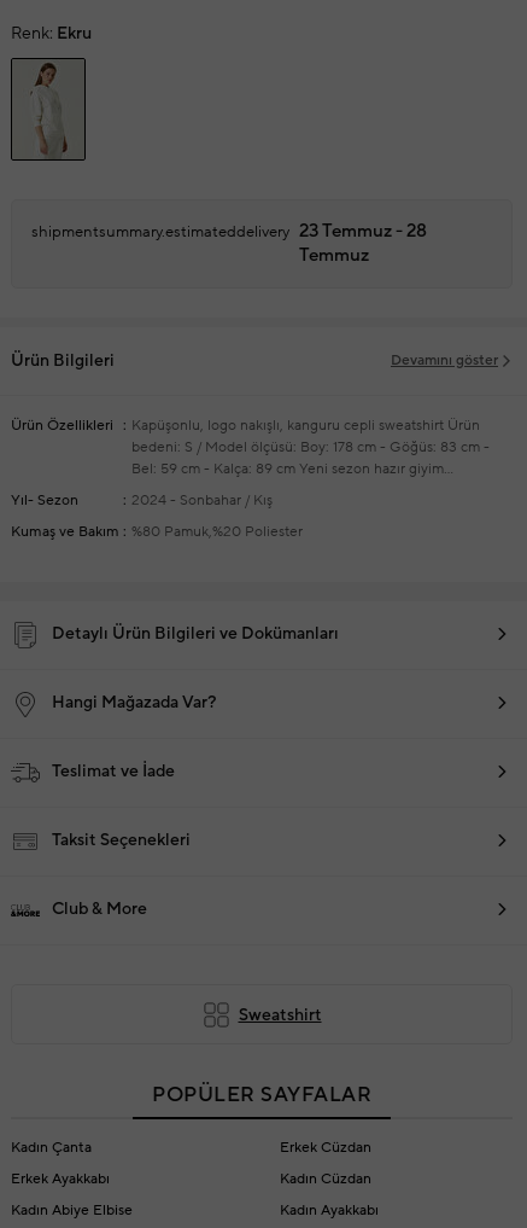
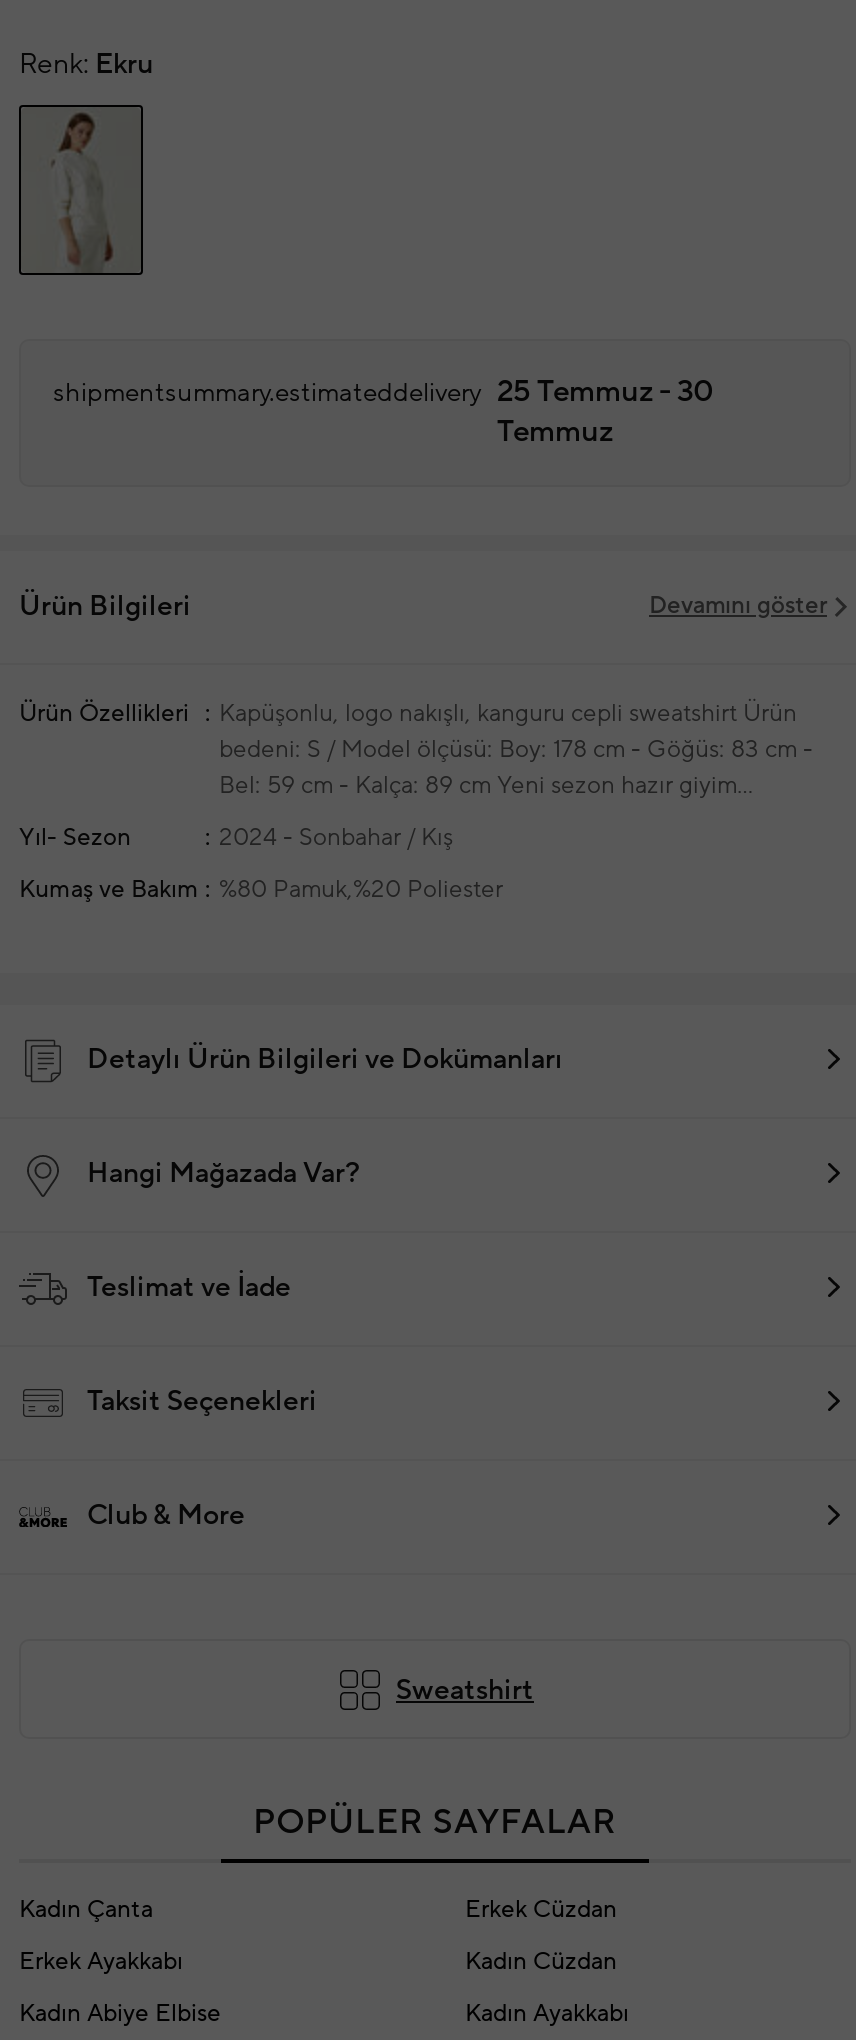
- shipmentsummary.estimateddelivery 23 Temmuz - 28
+ shipmentsummary.estimateddelivery 25 Temmuz - 30
